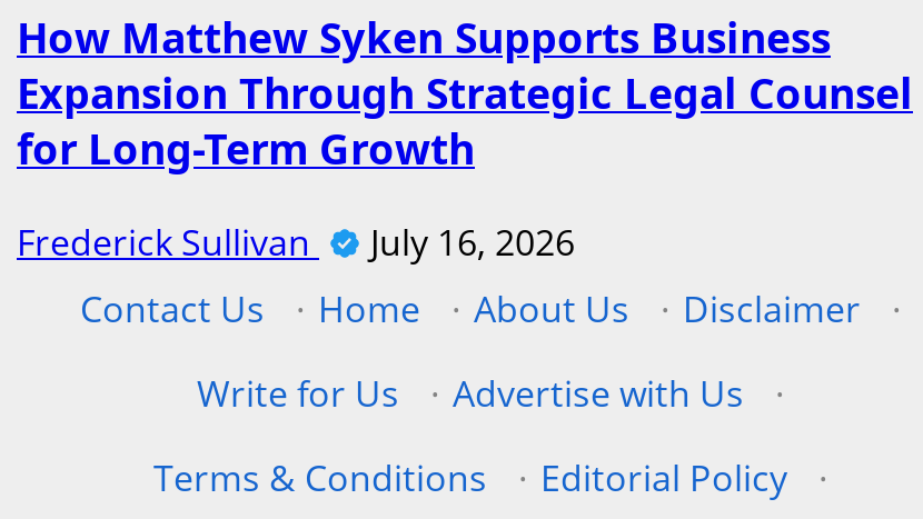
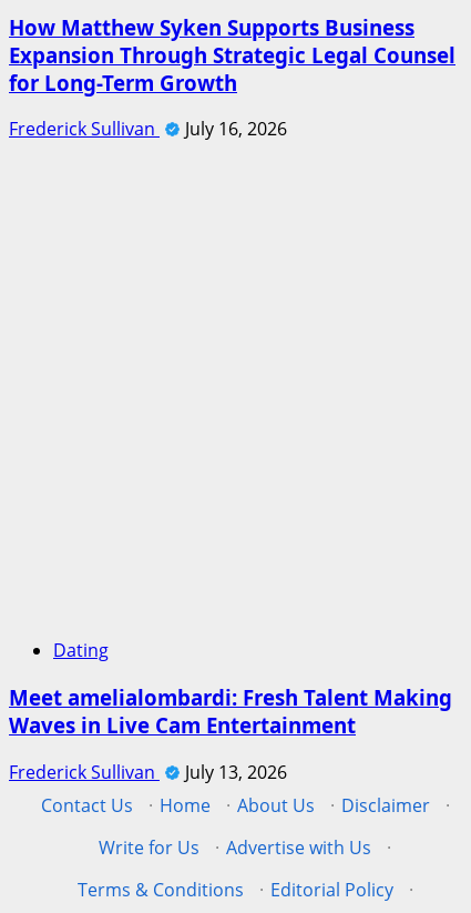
+ Dating
+ Meet amelialombardi: Fresh Talent Making
+ Waves in Live Cam Entertainment
+ Frederick Sullivan
+ July 13, 2026
